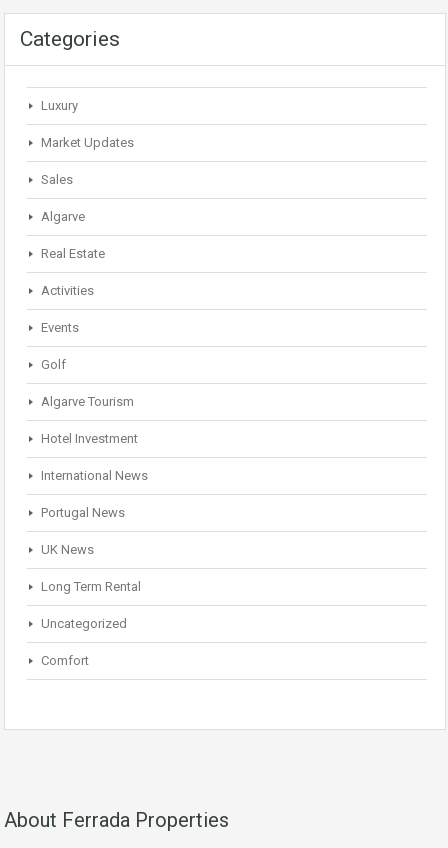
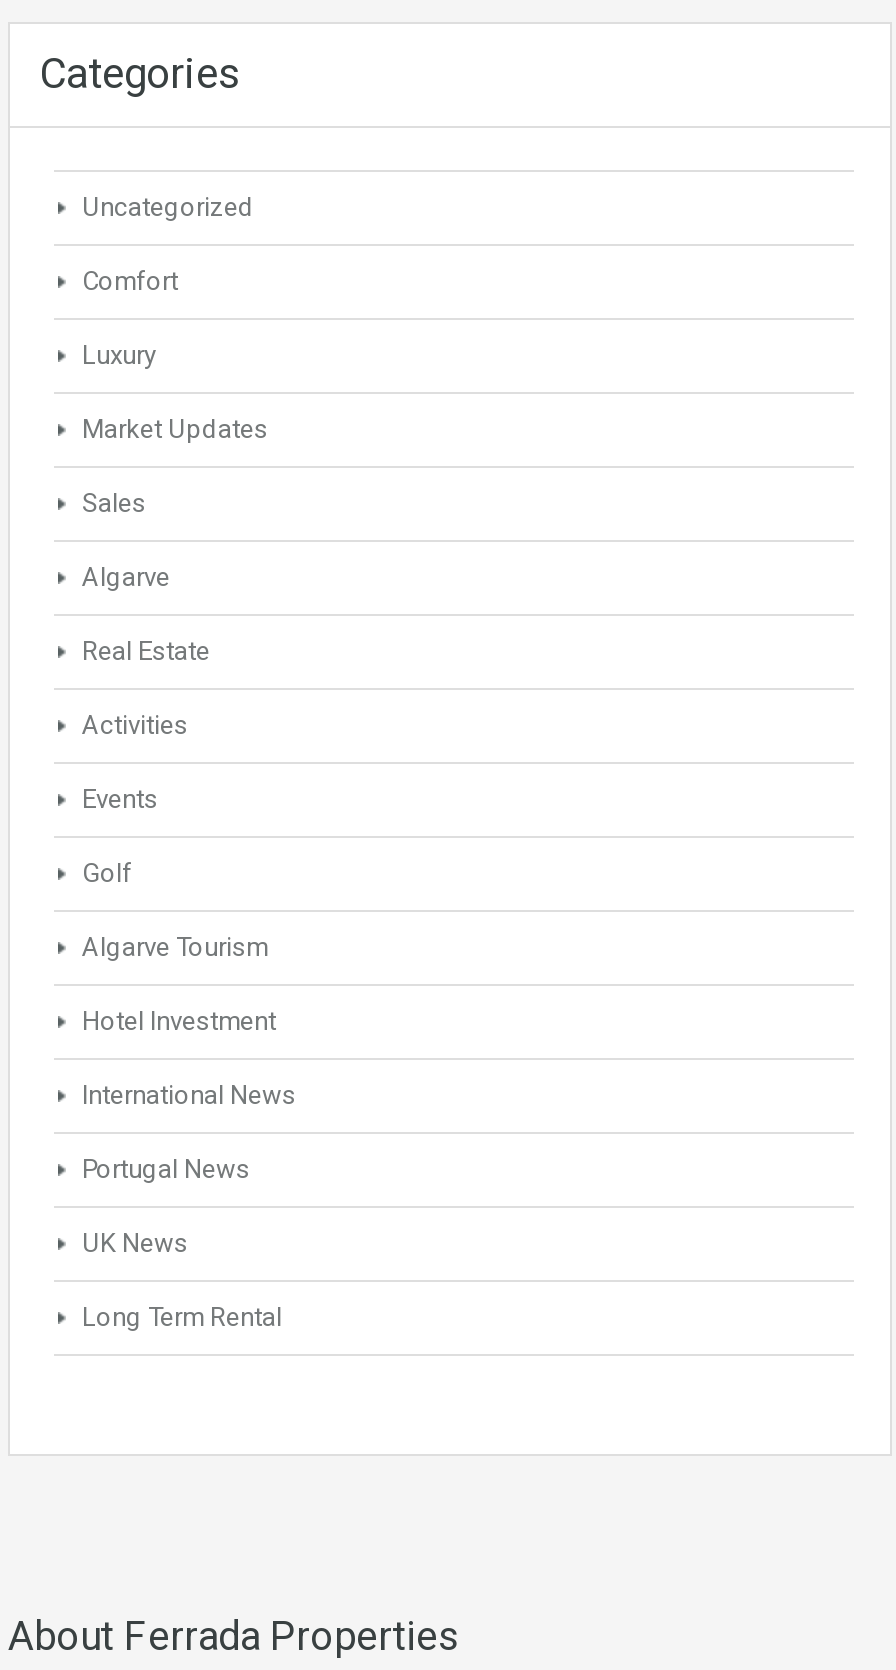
moved down: Luxury | Market Updates | Sales | ... | UK News | Long Term Rental

moved up: Uncategorized | Comfort
